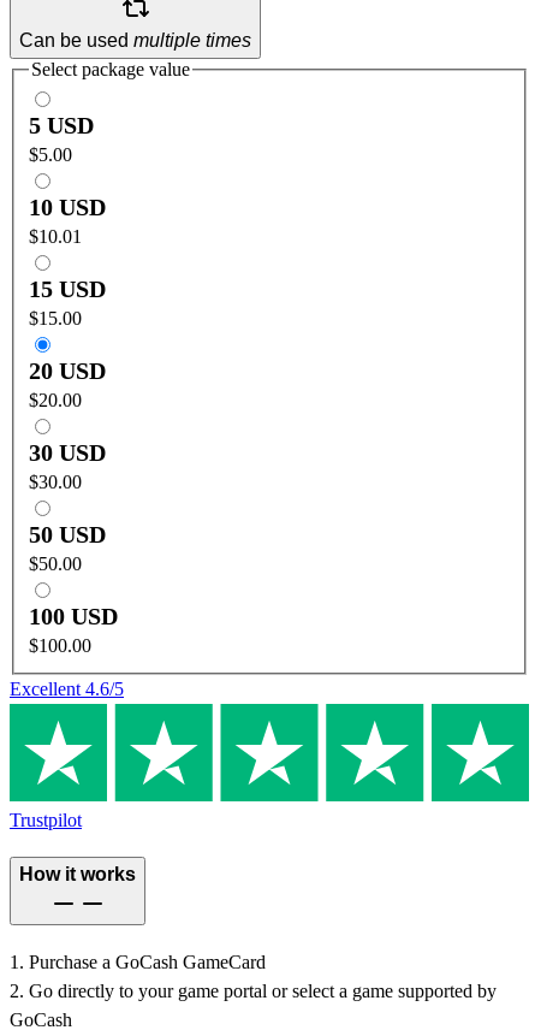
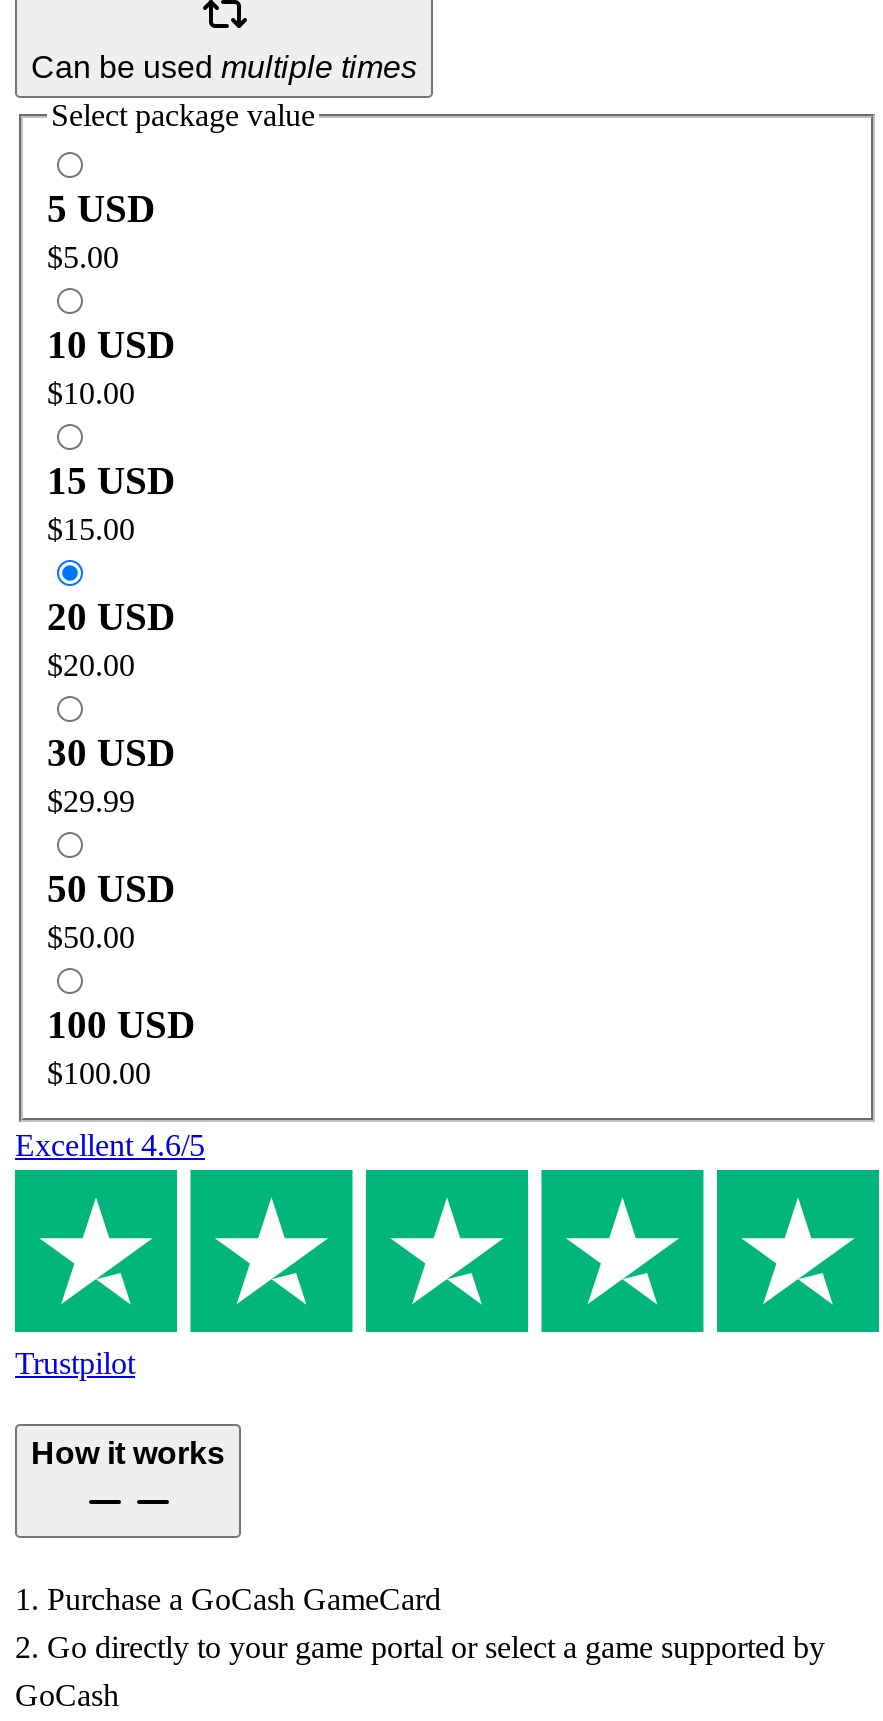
- $10.01
+ $10.00

- $30.00
+ $29.99
